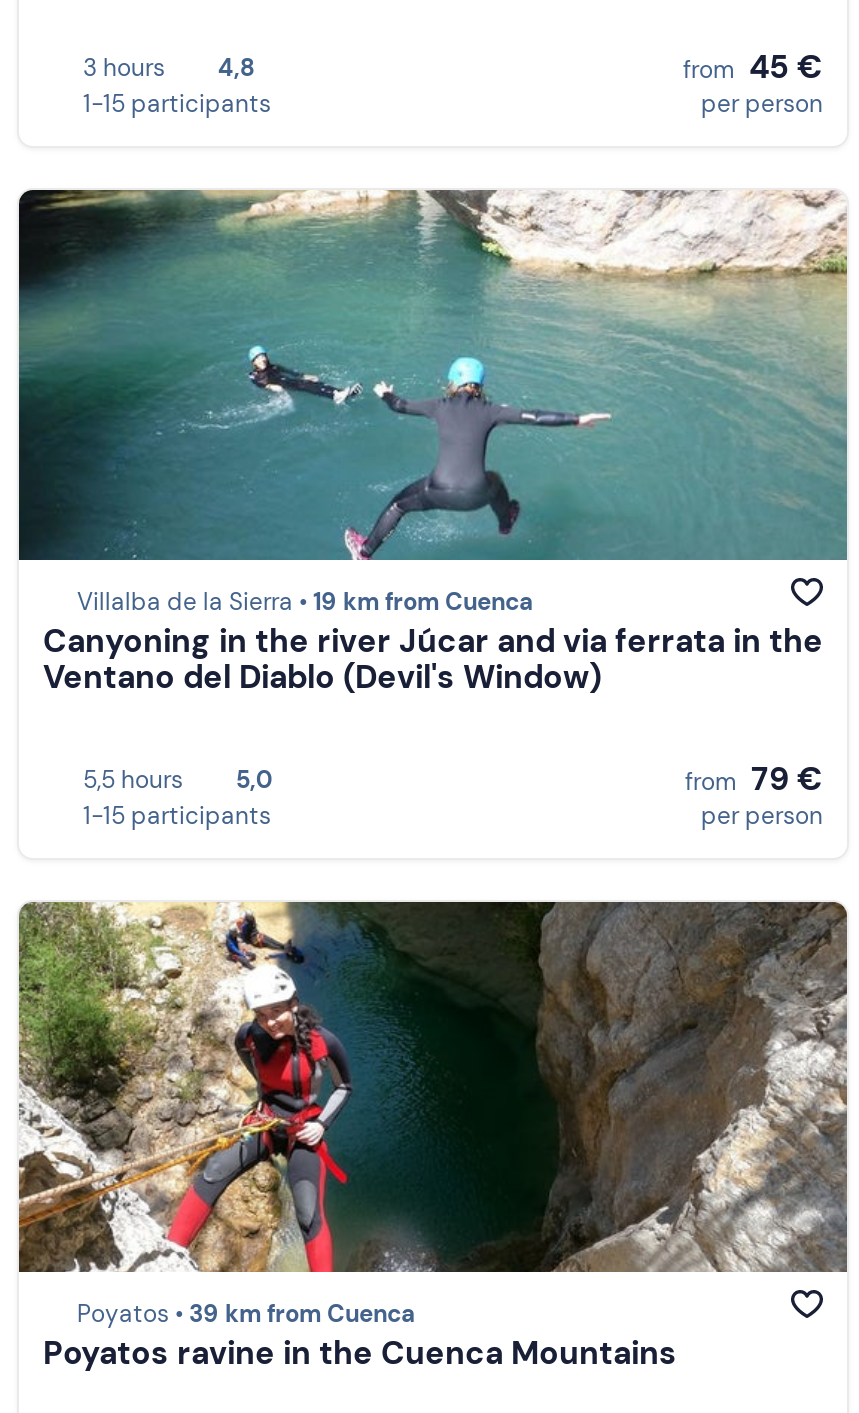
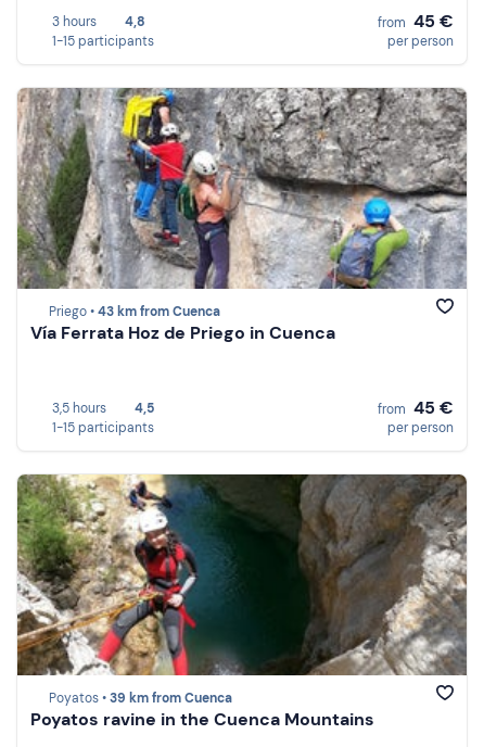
- [image]
- Villalba de la Sierra • 19 km from Cuenca
- Canyoning in the river Júcar and via ferrata in the
- Ventano del Diablo (Devil's Window)
+ [image]
+ Priego • 43 km from Cuenca
+ Vía Ferrata Hoz de Priego in Cuenca

- 5,5 hours
- 5,0
+ 3,5 hours
+ 4,5

- from 79 €
+ from 45 €
